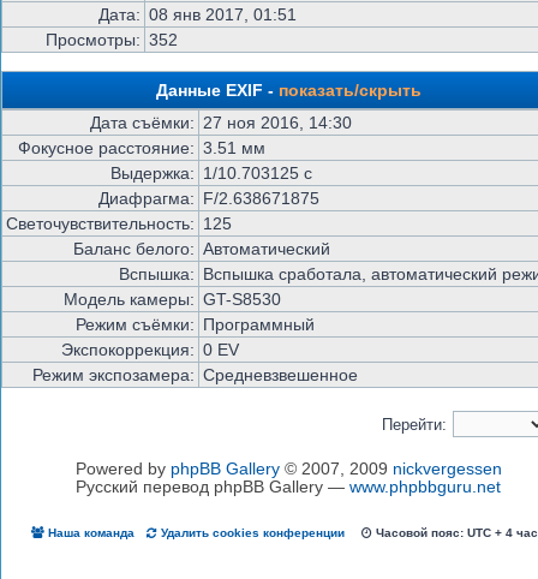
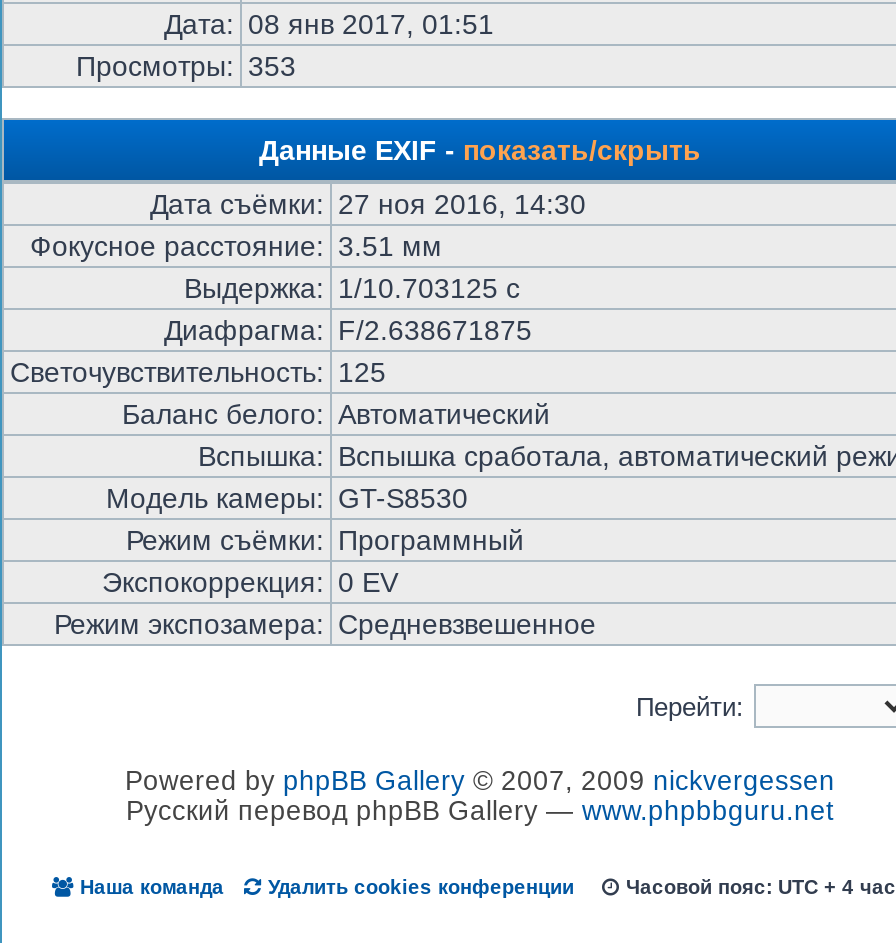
- Просмотры: 352
+ Просмотры: 353
